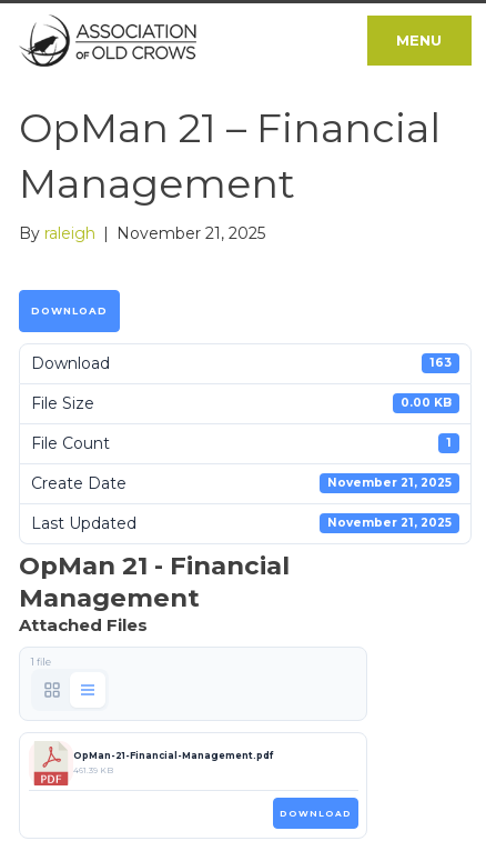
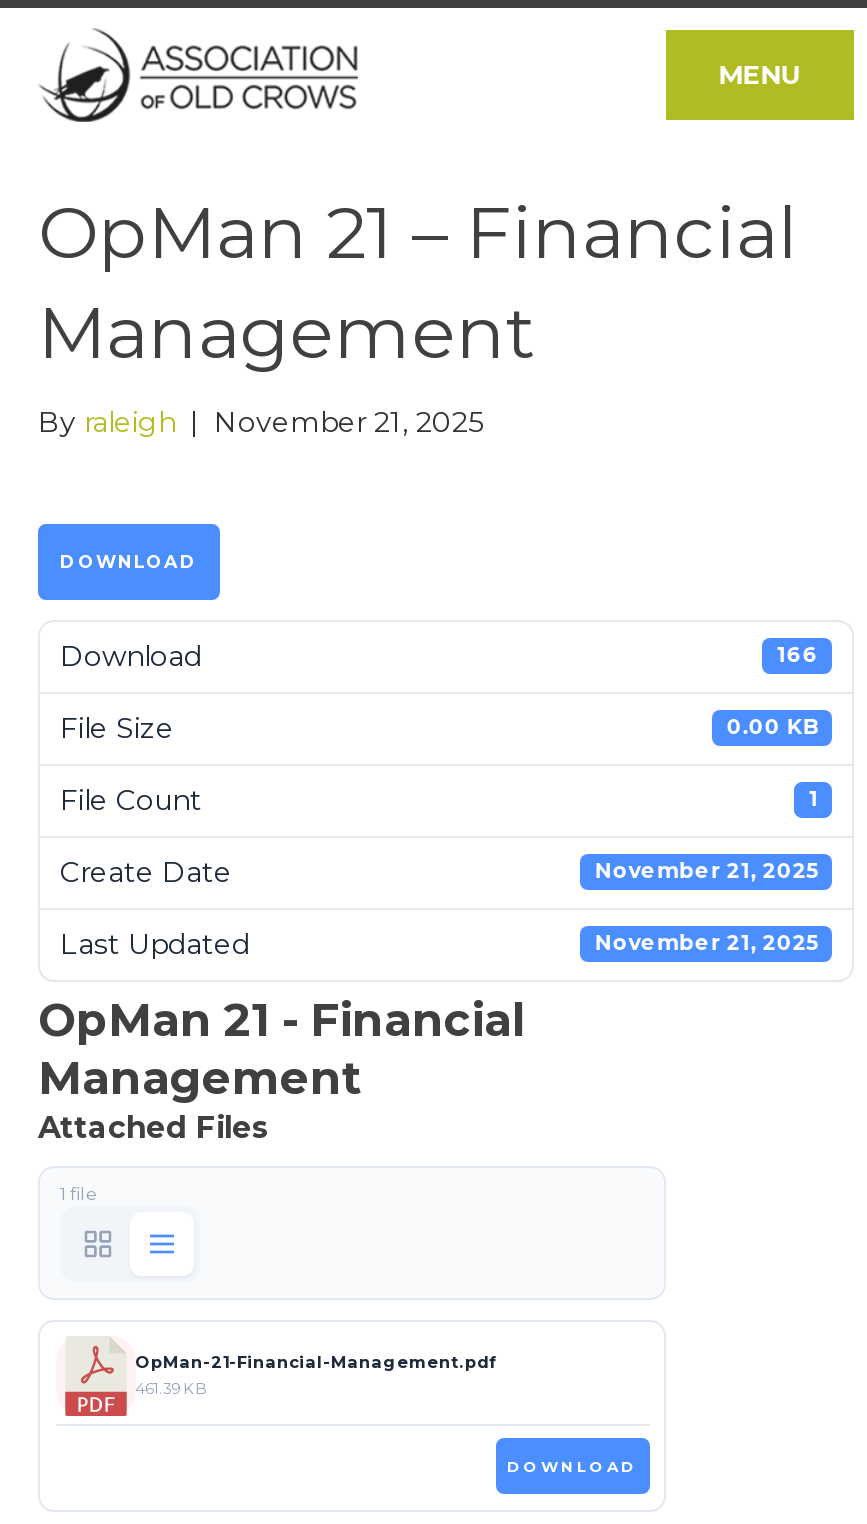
- 163
+ 166
